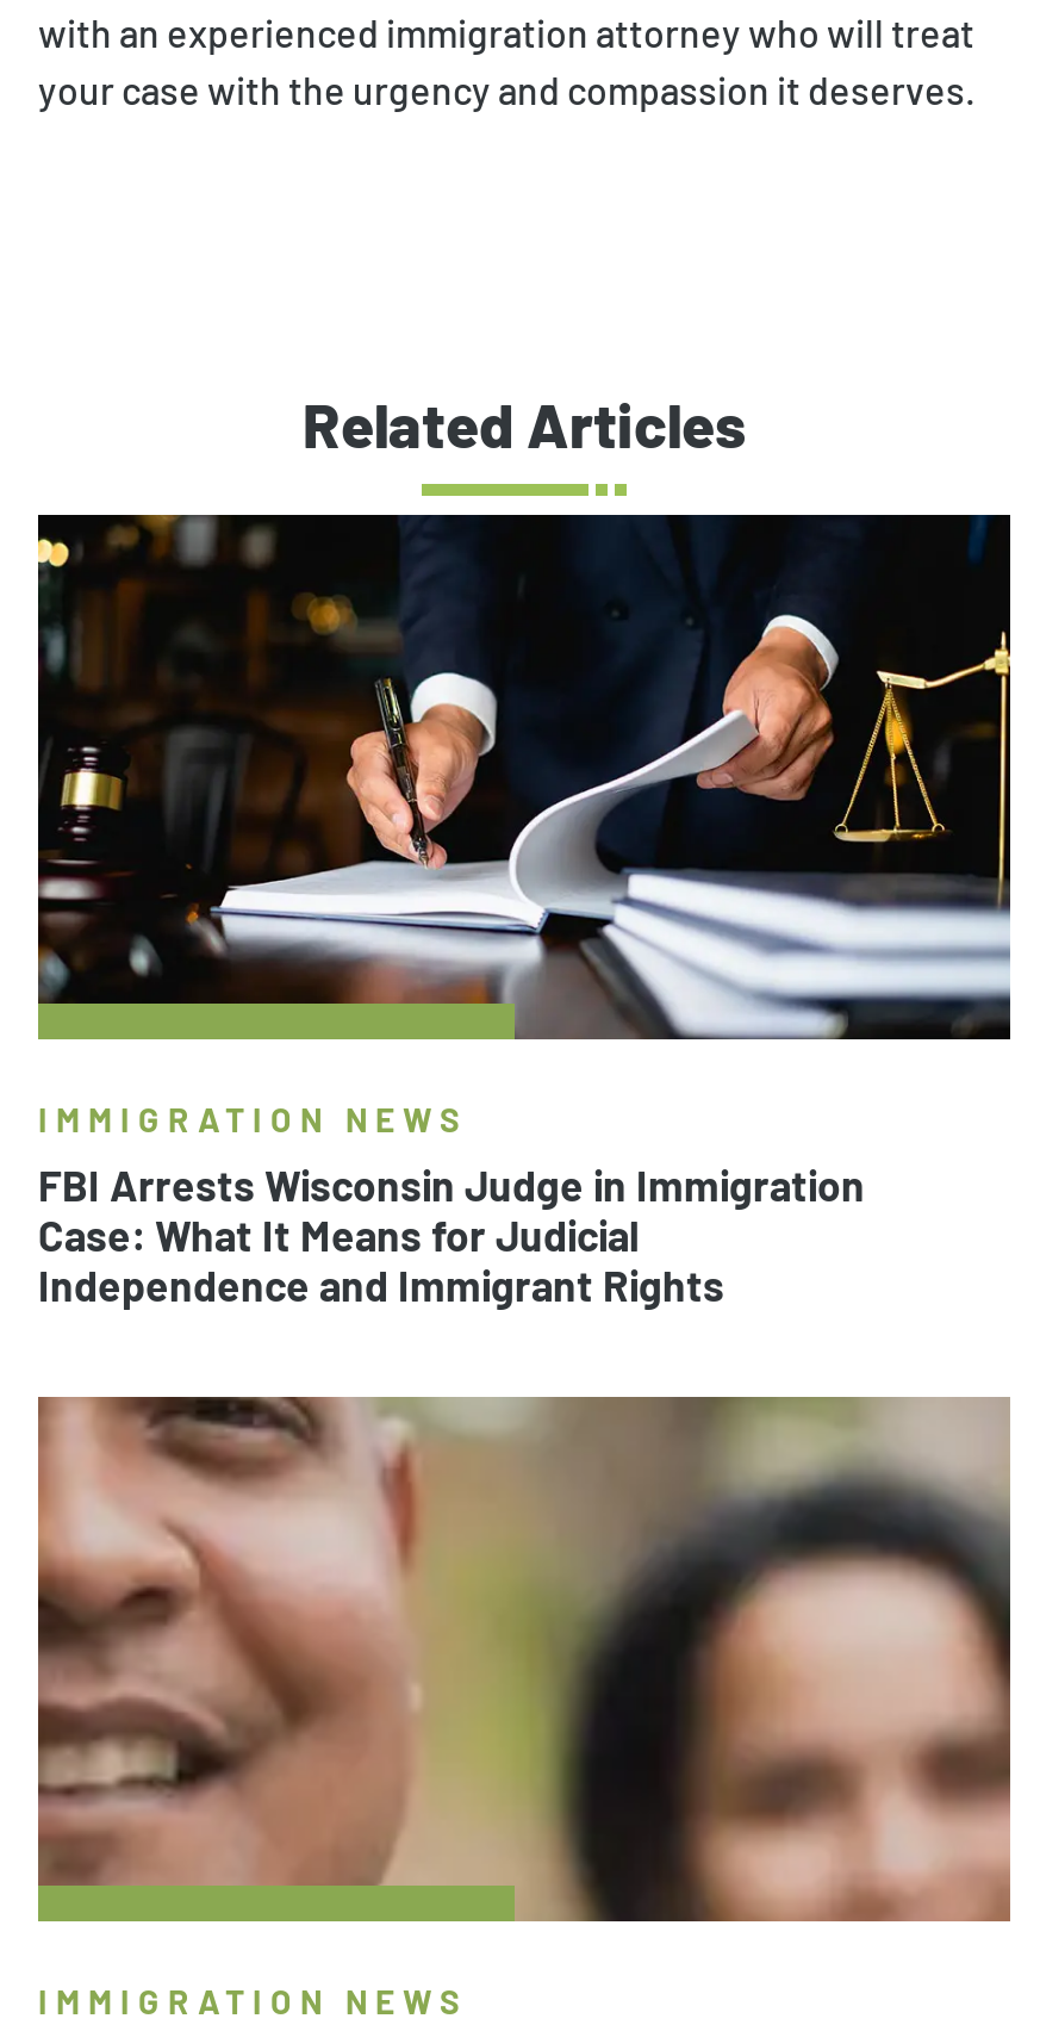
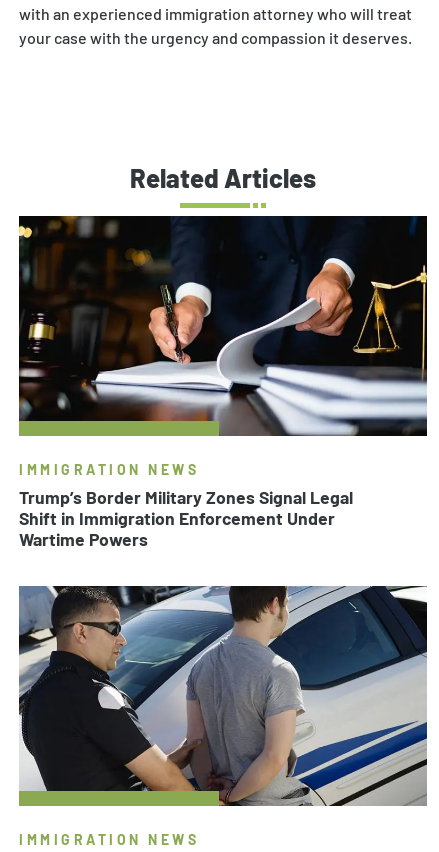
- FBI Arrests Wisconsin Judge in Immigration
- Case: What It Means for Judicial
- Independence and Immigrant Rights
+ Trump’s Border Military Zones Signal Legal
+ Shift in Immigration Enforcement Under
+ Wartime Powers

- [image]
+ [image]
